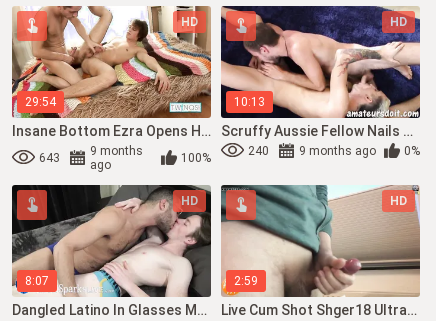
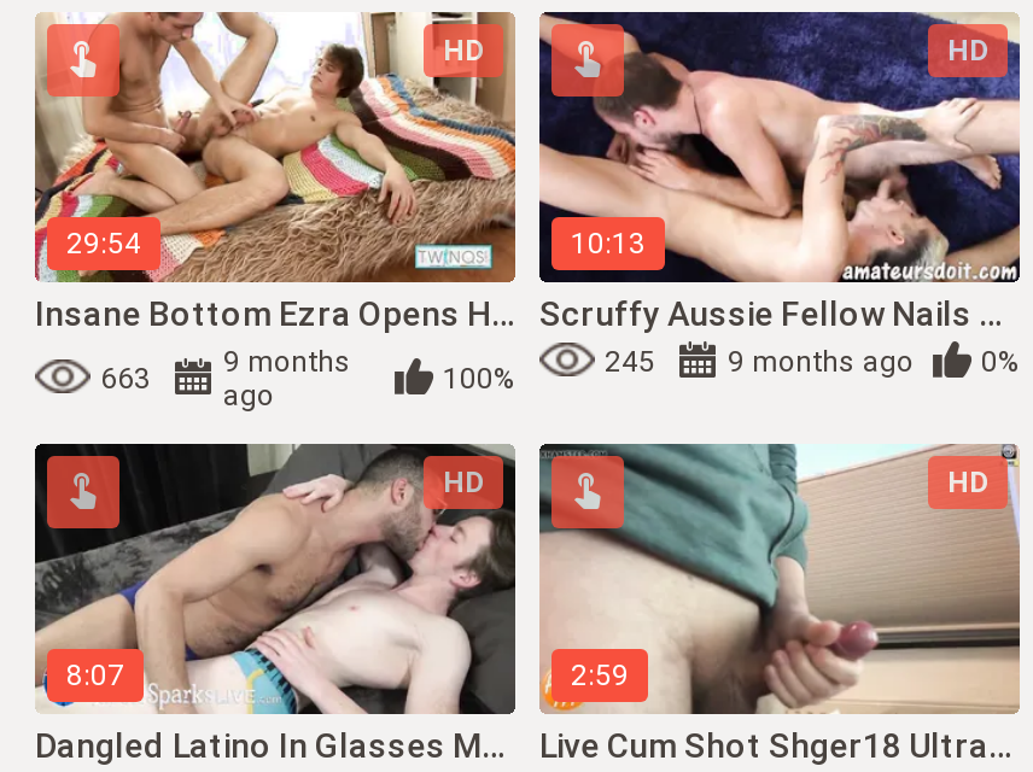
- 240
+ 245

- 643
+ 663
